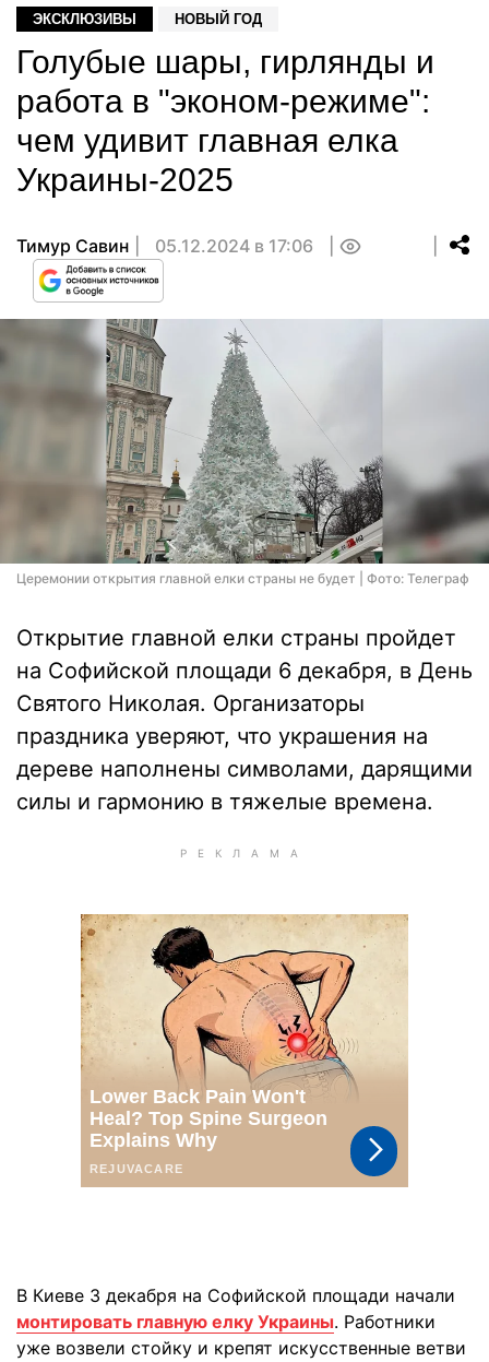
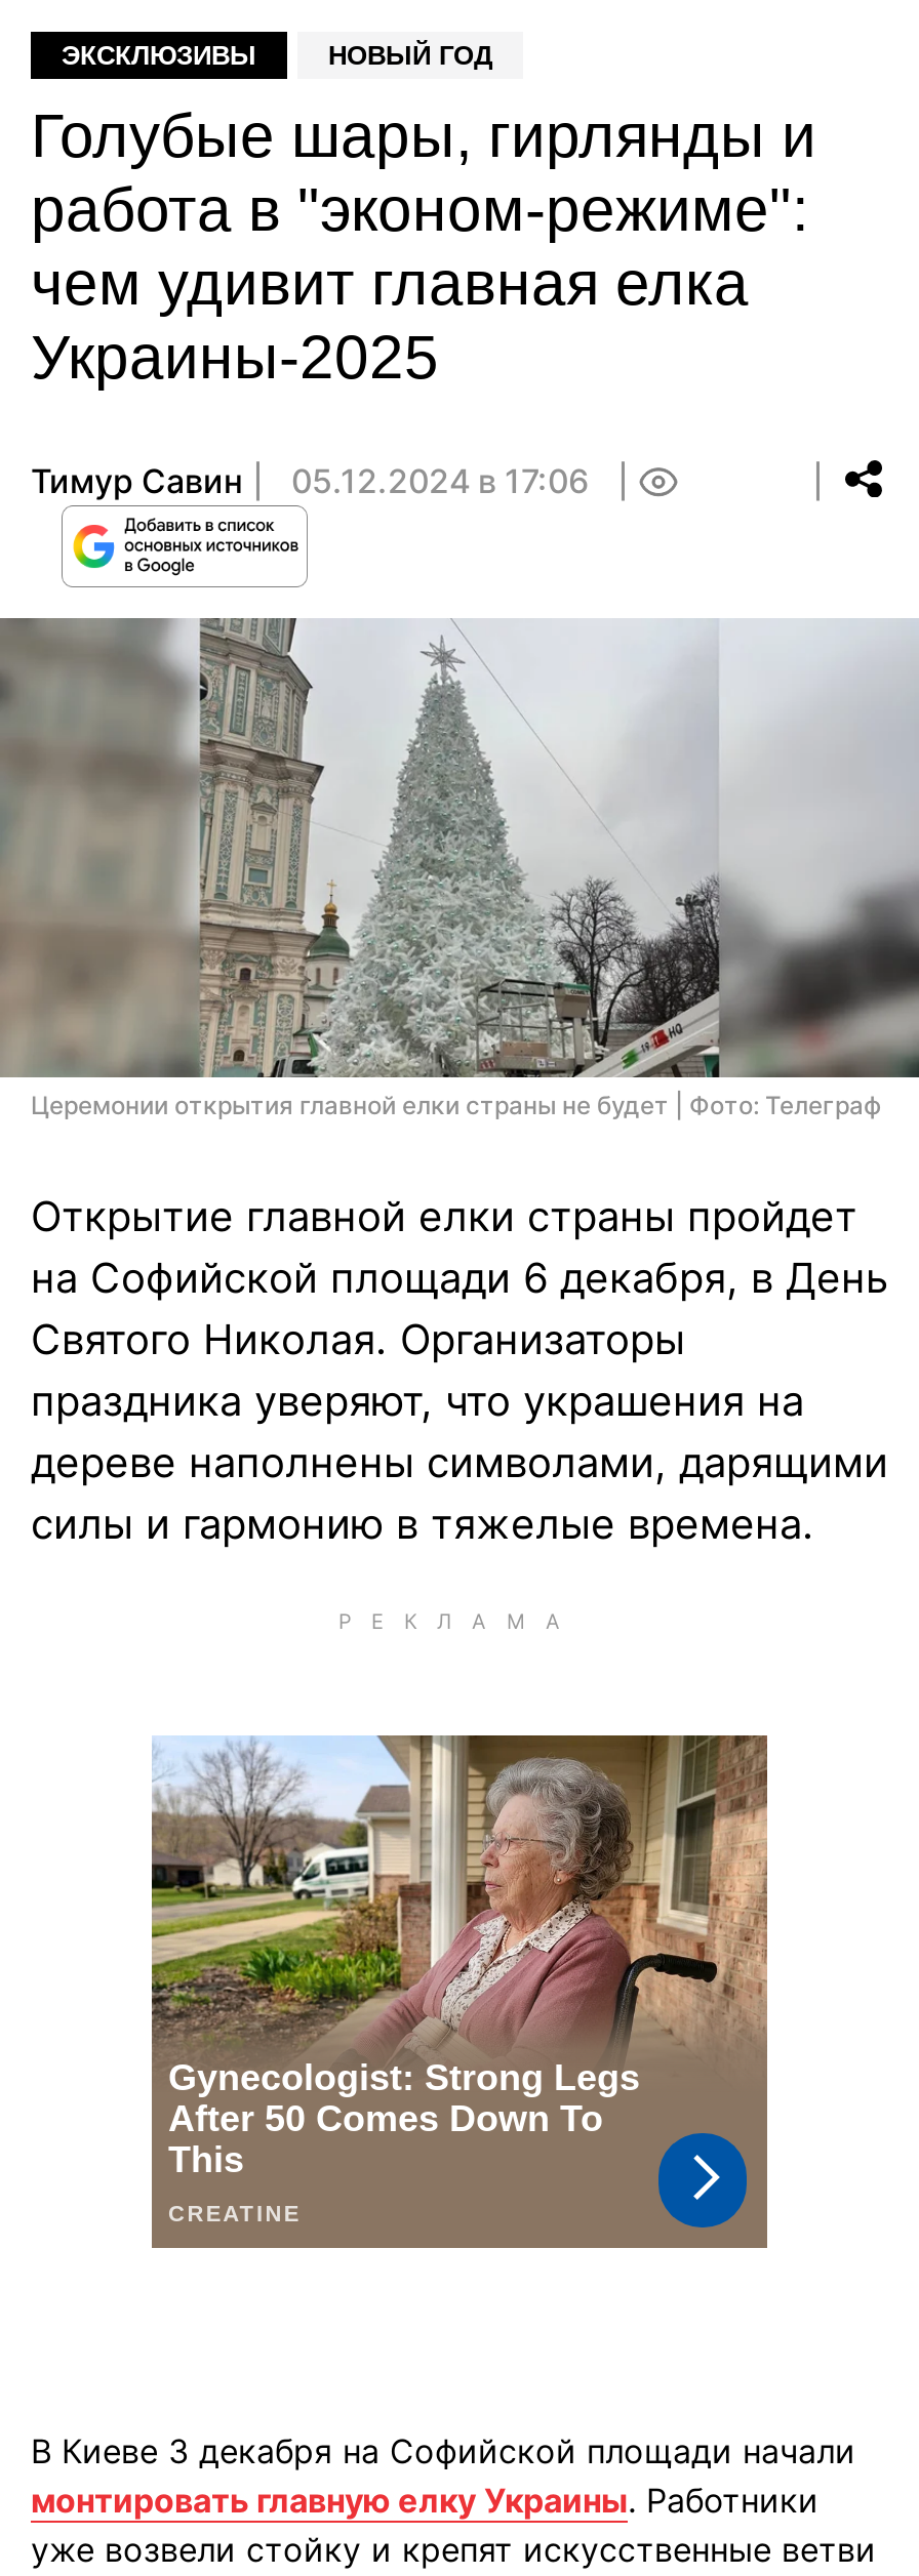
- [image]
+ [image]
